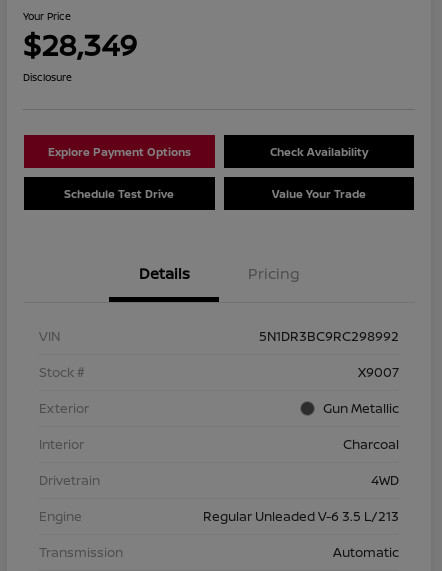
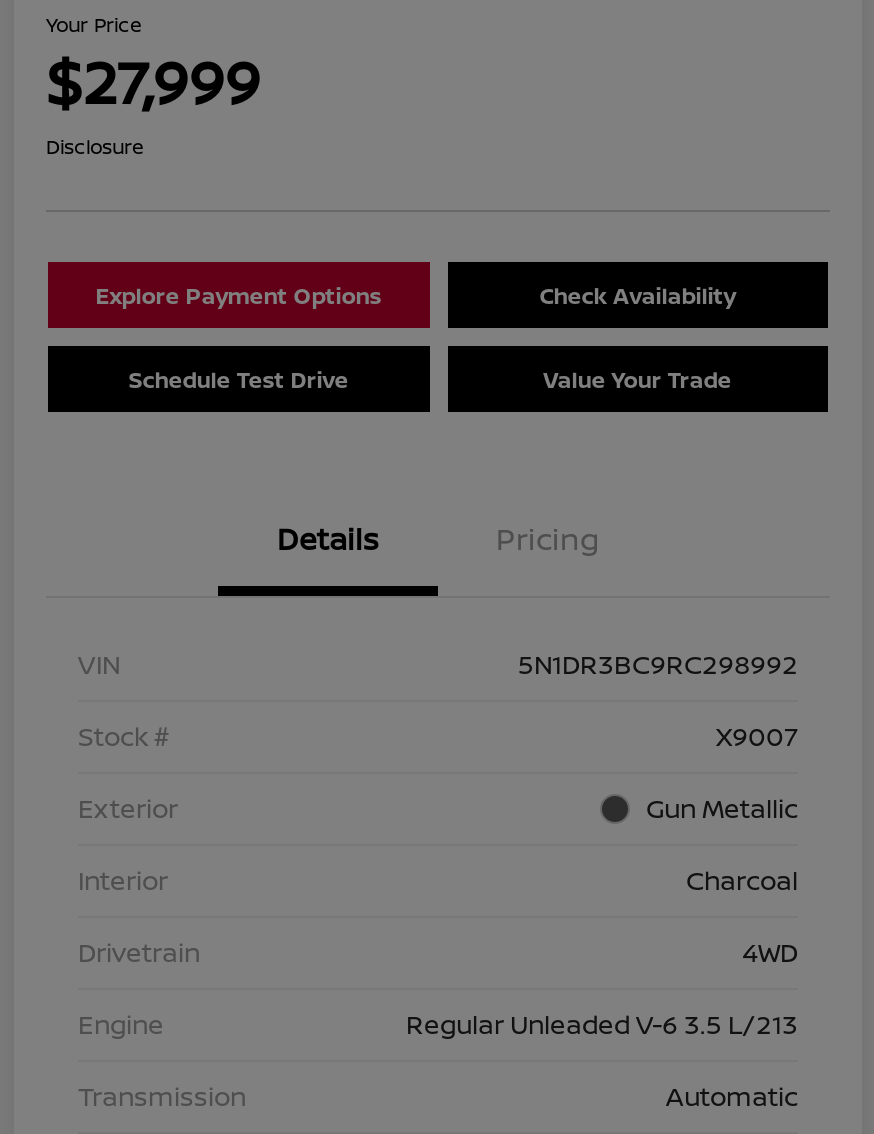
- $28,349
+ $27,999
